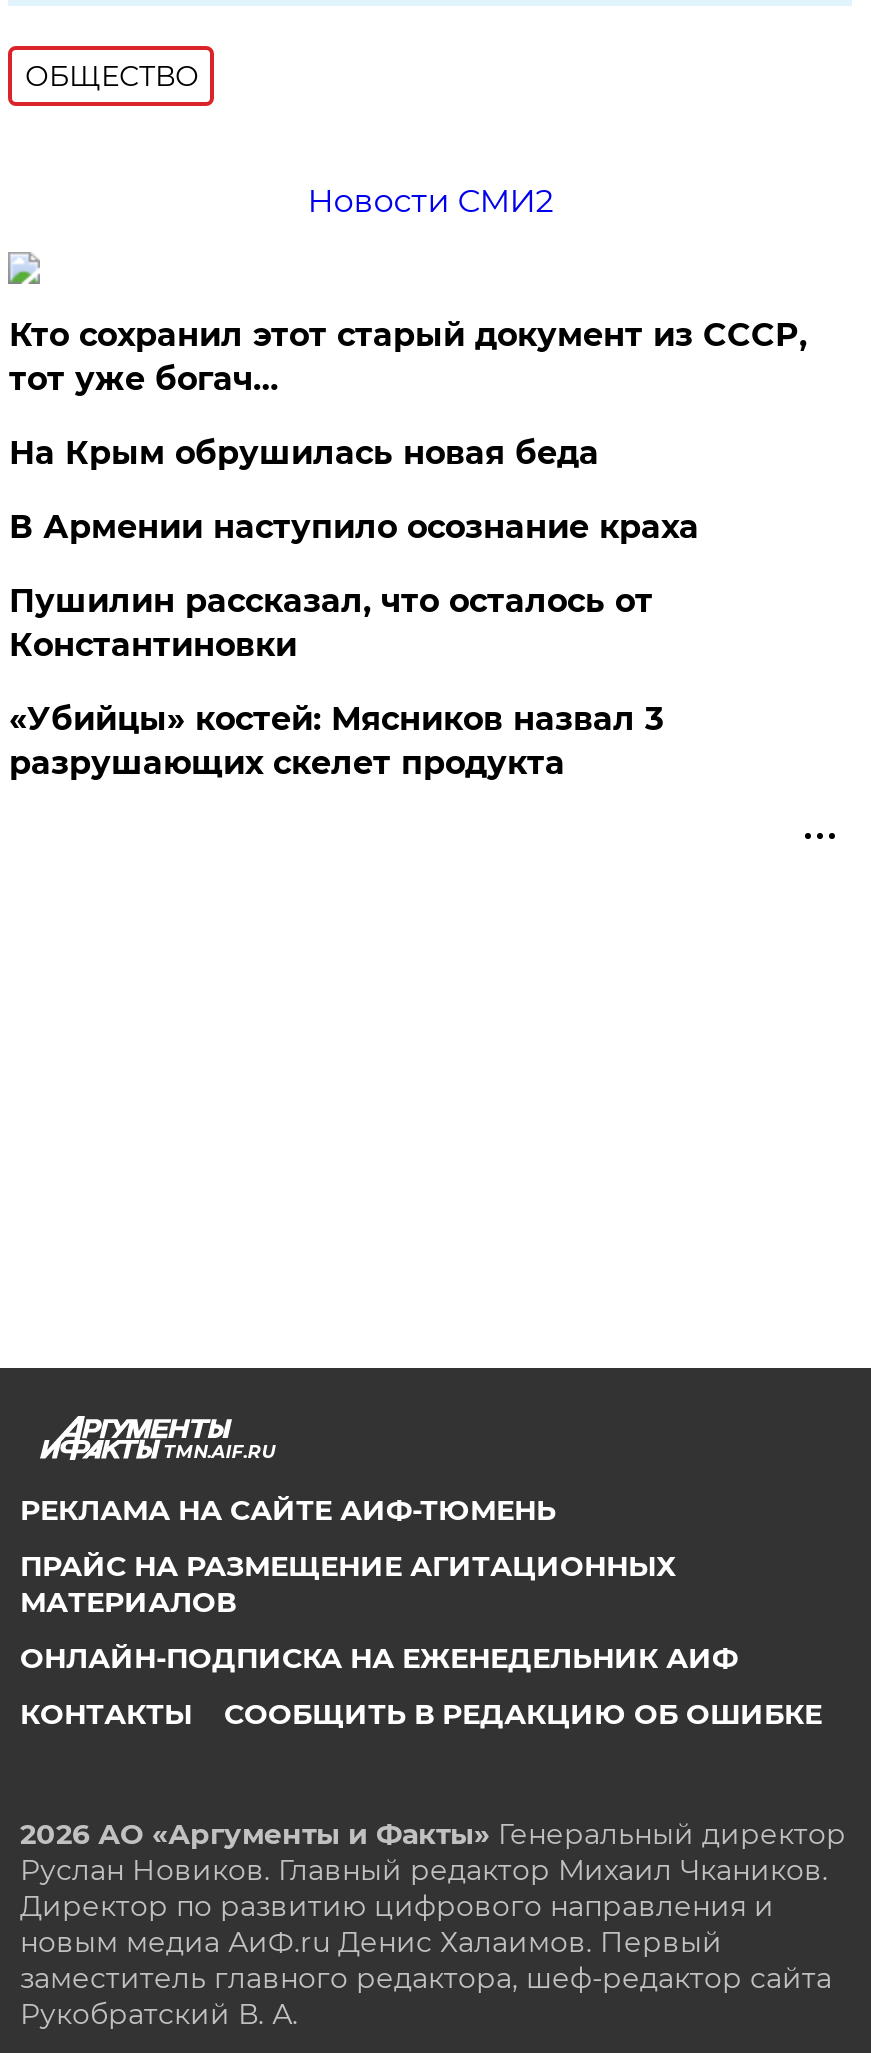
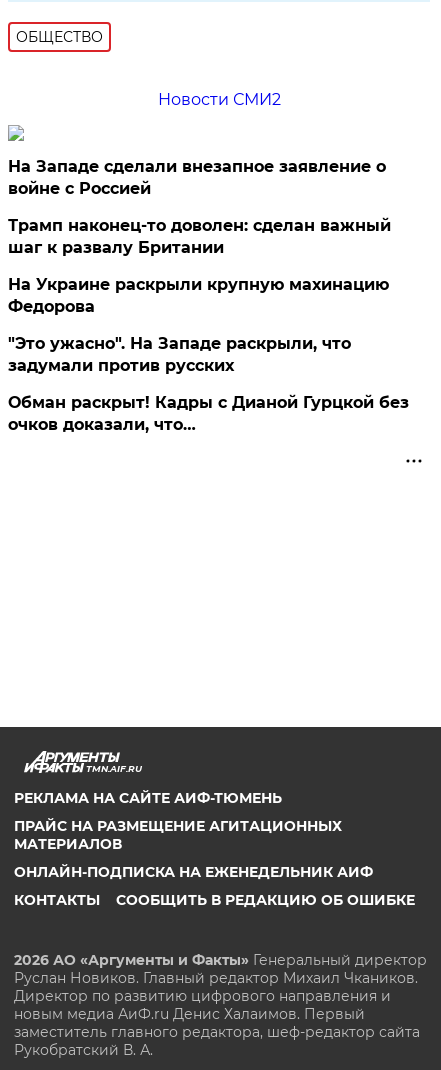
- Кто сохранил этот старый документ из СССР,
- тот уже богач…
+ На Западе сделали внезапное заявление о
+ войне с Россией

- На Крым обрушилась новая беда
+ Трамп наконец-то доволен: сделан важный
+ шаг к развалу Британии

- В Армении наступило осознание краха
+ На Украине раскрыли крупную махинацию
+ Федорова

- Пушилин рассказал, что осталось от
- Константиновки
+ "Это ужасно". На Западе раскрыли, что
+ задумали против русских

- «Убийцы» костей: Мясников назвал 3
- разрушающих скелет продукта
+ Обман раскрыт! Кадры с Дианой Гурцкой без
+ очков доказали, что…
